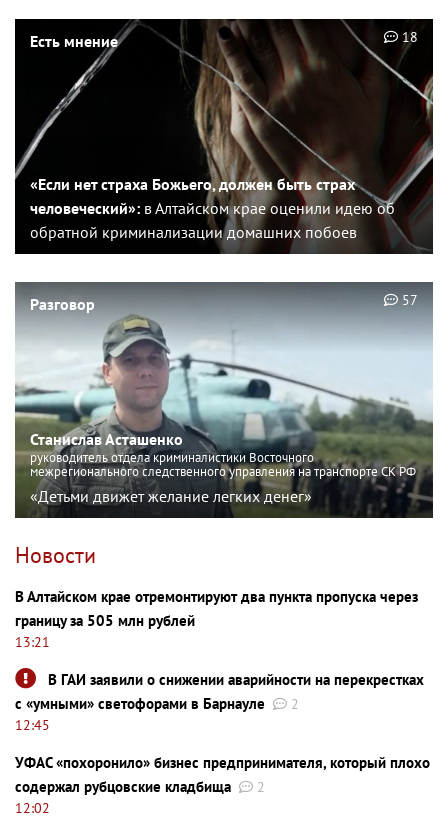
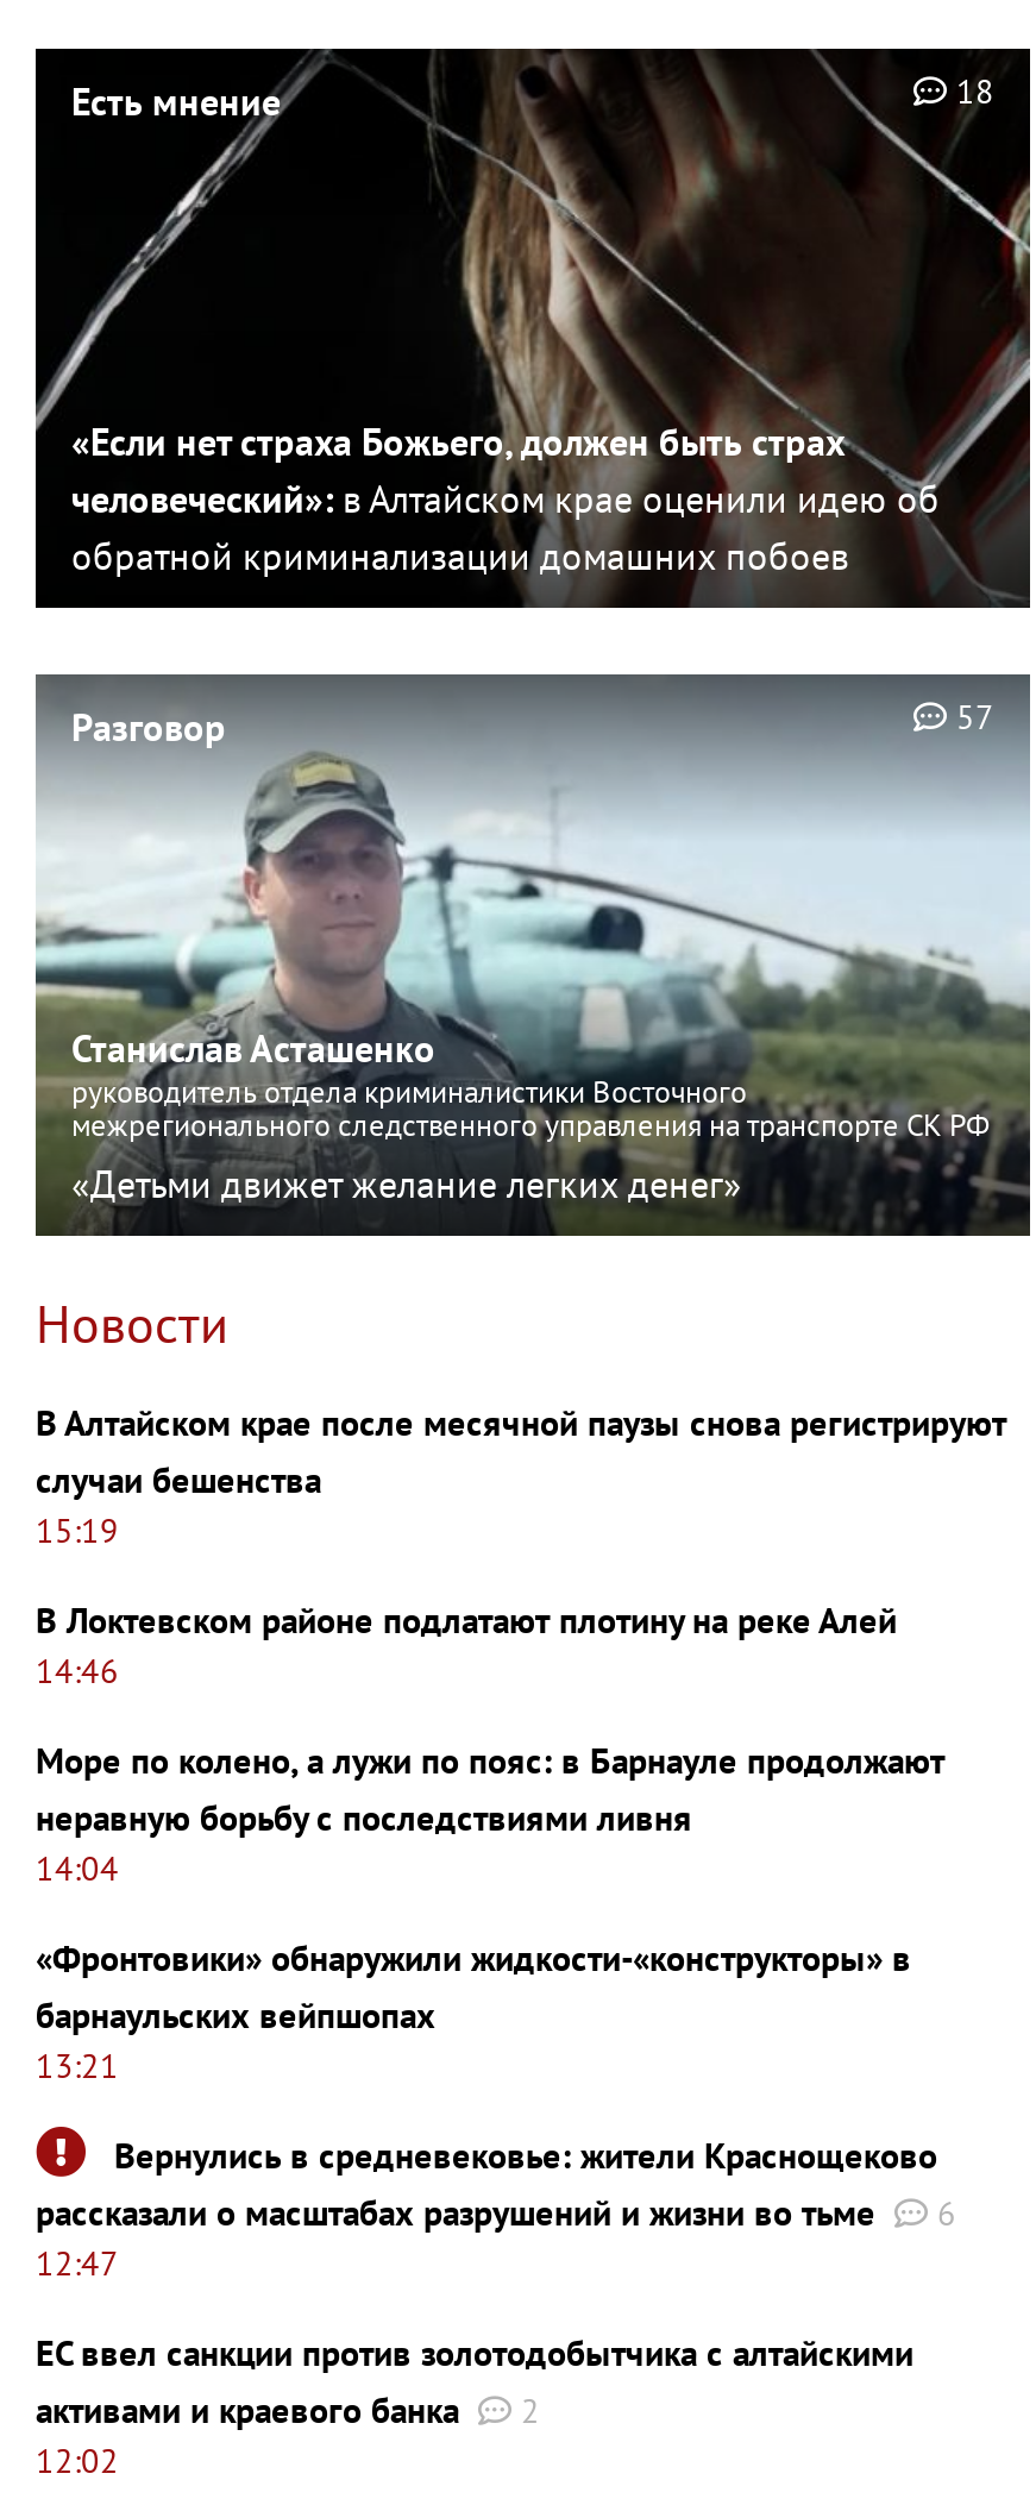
- В Алтайском крае отремонтируют два пункта пропуска через
- границу за 505 млн рублей
+ В Алтайском крае после месячной паузы снова регистрируют
+ случаи бешенства
+ 15:19
+ В Локтевском районе подлатают плотину на реке Алей
+ 14:46
+ Море по колено, а лужи по пояс: в Барнауле продолжают
+ неравную борьбу с последствиями ливня
+ 14:04
+ «Фронтовики» обнаружили жидкости-«конструкторы» в
+ барнаульских вейпшопах

- В ГАИ заявили о снижении аварийности на перекрестках
- с «умными» светофорами в Барнауле
- 2
- 12:45
+ Вернулись в средневековье: жители Краснощеково
+ рассказали о масштабах разрушений и жизни во тьме
+ 6
+ 12:47

- УФАС «похоронило» бизнес предпринимателя, который плохо
- содержал рубцовские кладбища
+ ЕС ввел санкции против золотодобытчика с алтайскими
+ активами и краевого банка
